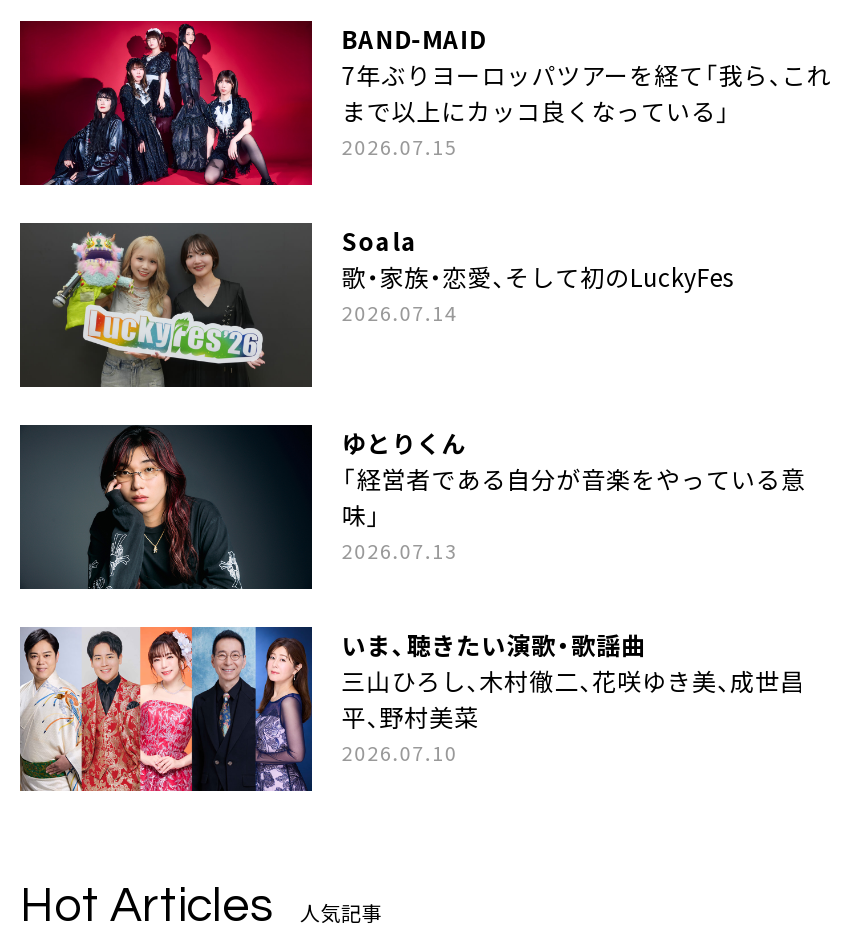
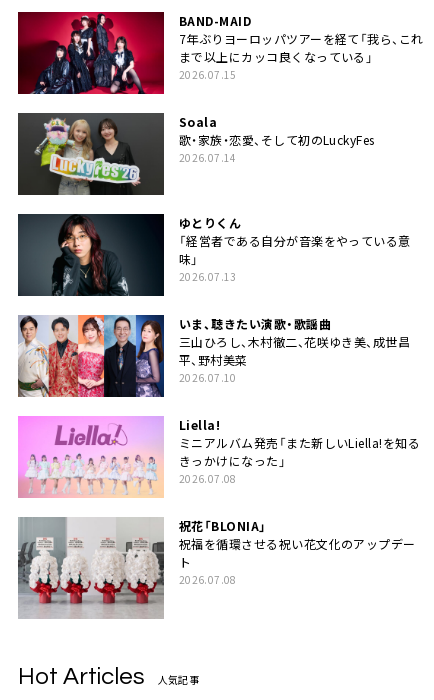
+ [image]
+ Liella!
+ ミニアルバム発売「また新しいLiella!を知る
+ きっかけになった」
+ 2026.07.08
+ 祝花「BLONIA」
+ 祝福を循環させる祝い花文化のアップデー
+ ト
+ 2026.07.08

+ [image]
